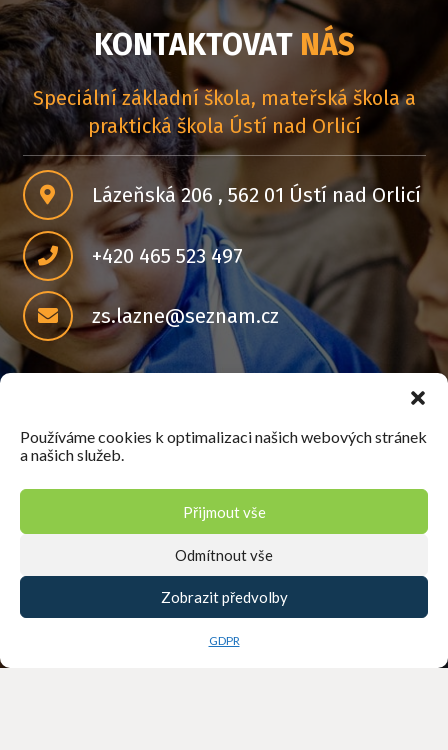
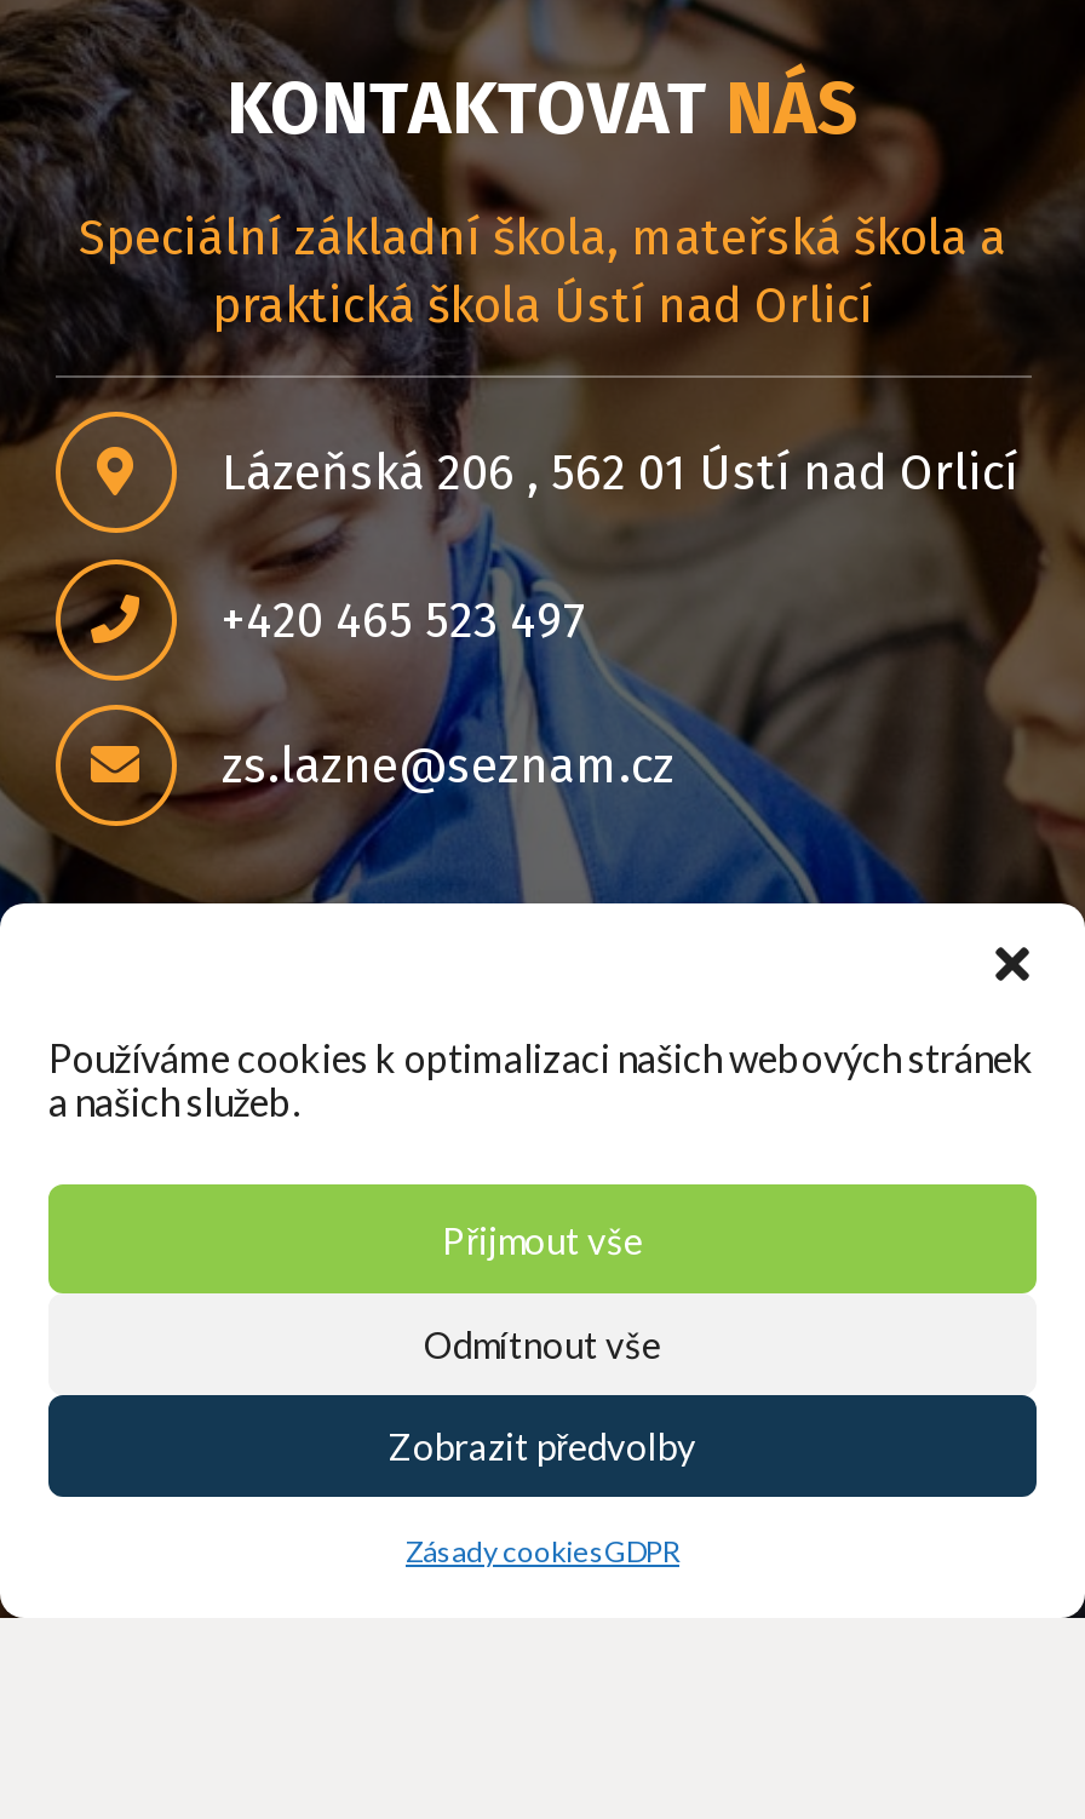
- GDPR
+ Zásady cookiesGDPR
